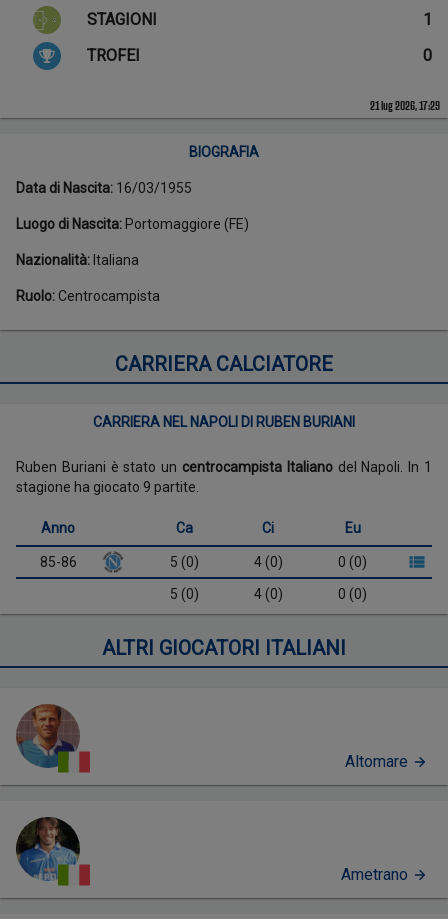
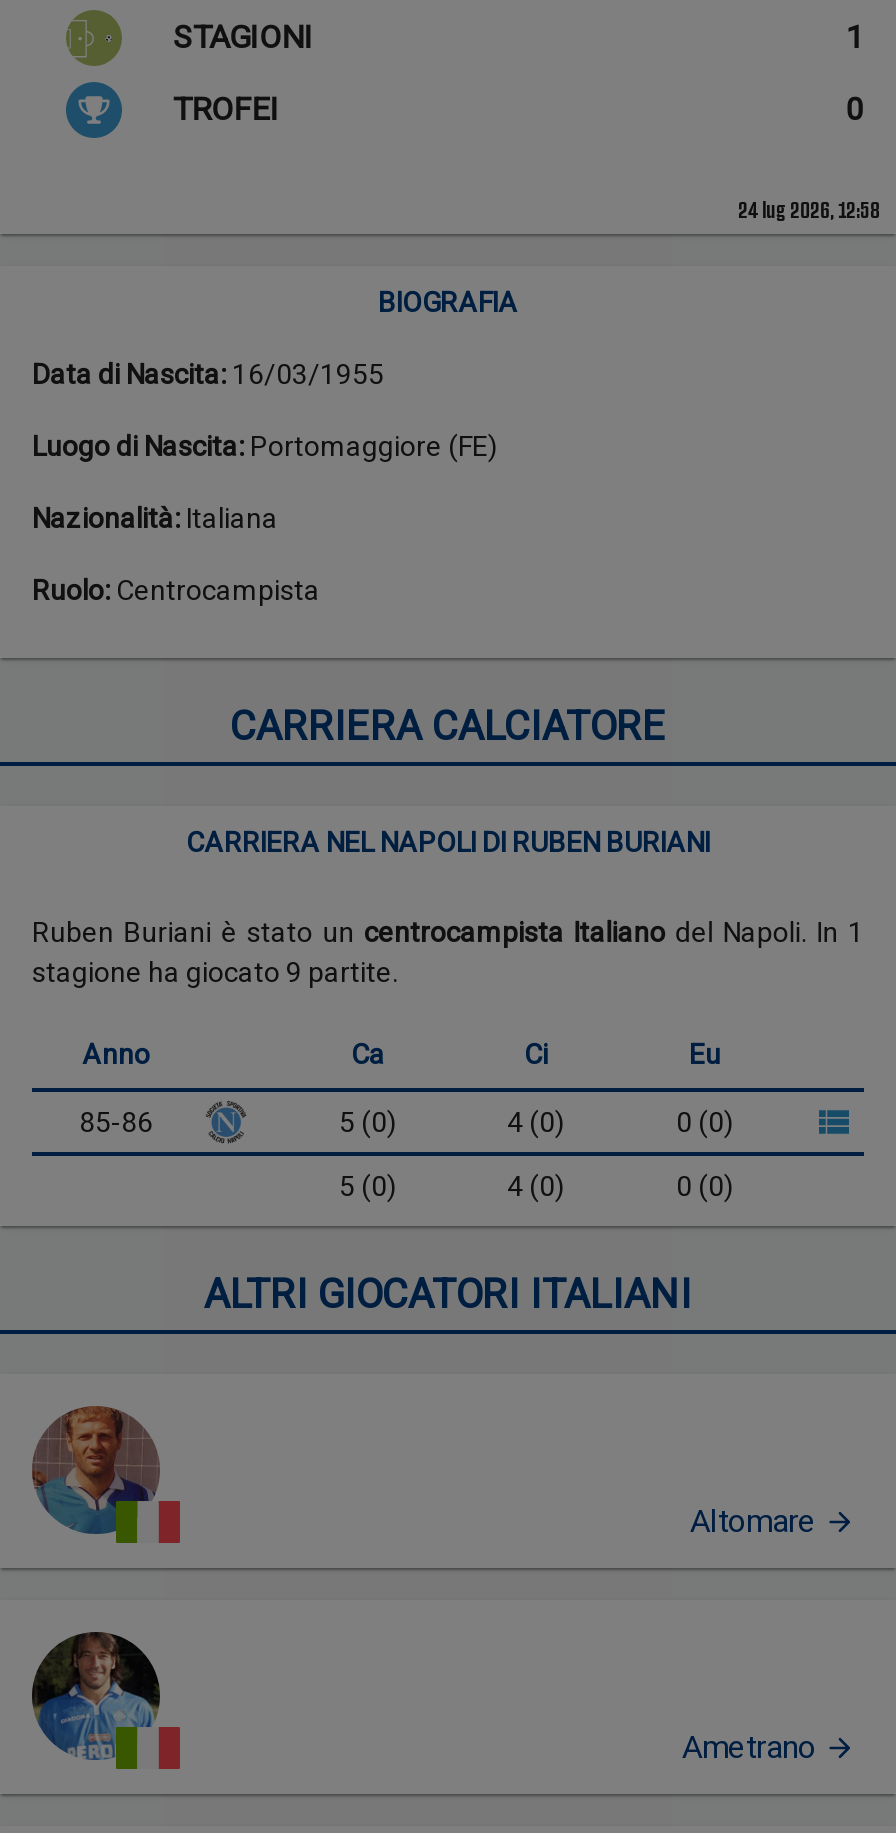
- 21 lug 2026, 17:29
+ 24 lug 2026, 12:58
